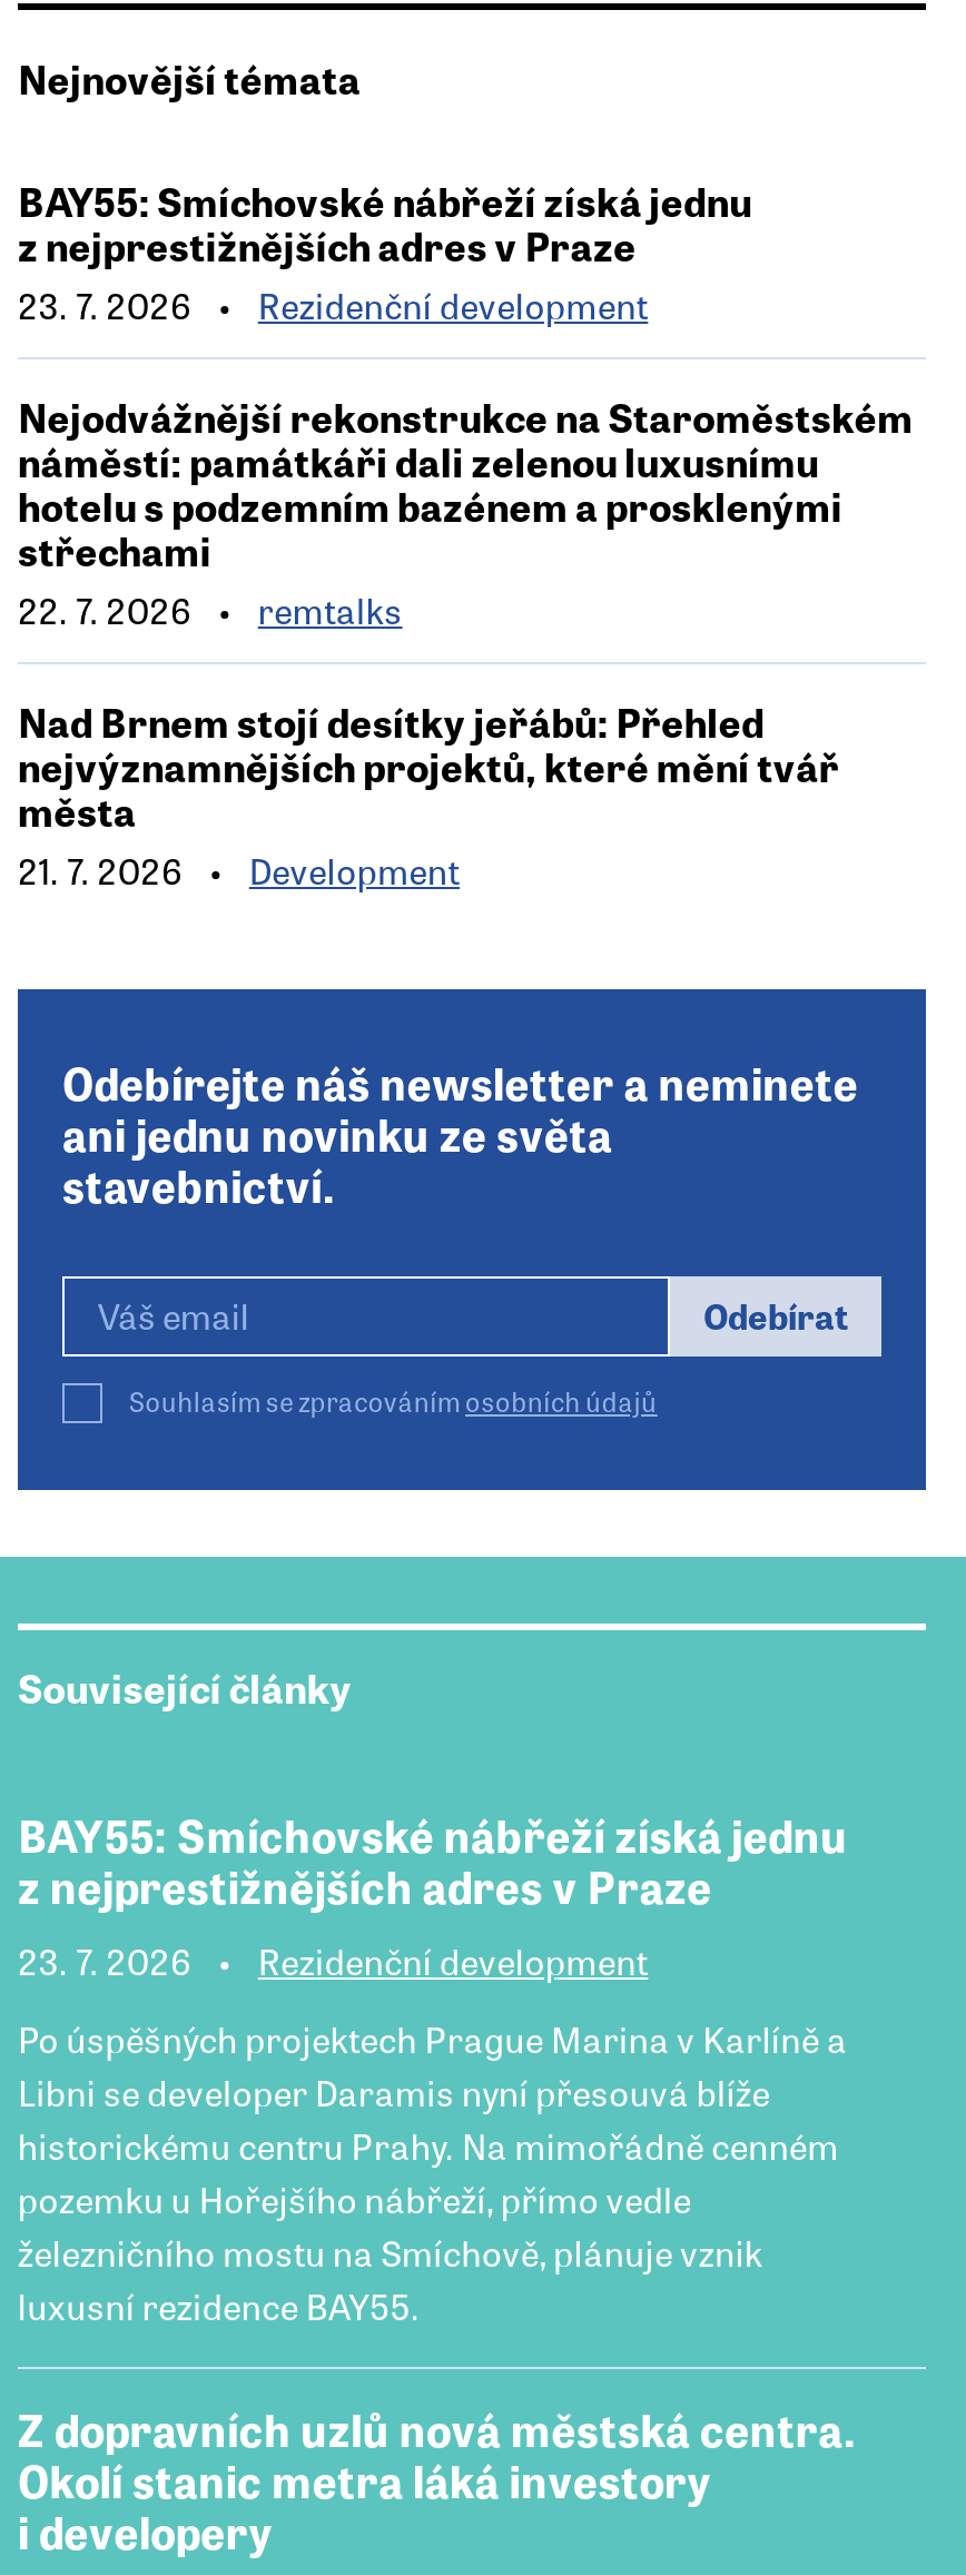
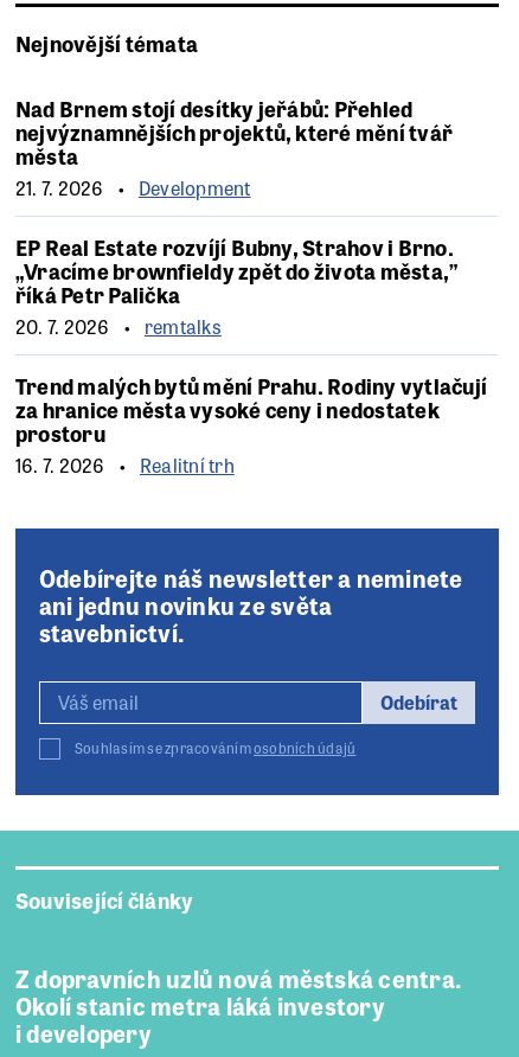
- BAY55: Smíchovské nábřeží získá jednu
- z nejprestižnějších adres v Praze
- 23. 7. 2026
- Rezidenční development
- Nejodvážnější rekonstrukce na Staroměstském
- náměstí: památkáři dali zelenou luxusnímu
- hotelu s podzemním bazénem a prosklenými
- střechami
- 22. 7. 2026
- remtalks

+ EP Real Estate rozvíjí Bubny, Strahov i Brno.
+ „Vracíme brownfieldy zpět do života města,”
+ říká Petr Palička
+ 20. 7. 2026
+ remtalks
+ Trend malých bytů mění Prahu. Rodiny vytlačují
+ za hranice města vysoké ceny i nedostatek
+ prostoru
+ 16. 7. 2026
+ Realitní trh

- BAY55: Smíchovské nábřeží získá jednu
- z nejprestižnějších adres v Praze
- 23. 7. 2026
- Rezidenční development
- Po úspěšných projektech Prague Marina v Karlíně a
- Libni se developer Daramis nyní přesouvá blíže
- historickému centru Prahy. Na mimořádně cenném
- pozemku u Hořejšího nábřeží, přímo vedle
- železničního mostu na Smíchově, plánuje vznik
- luxusní rezidence BAY55.
